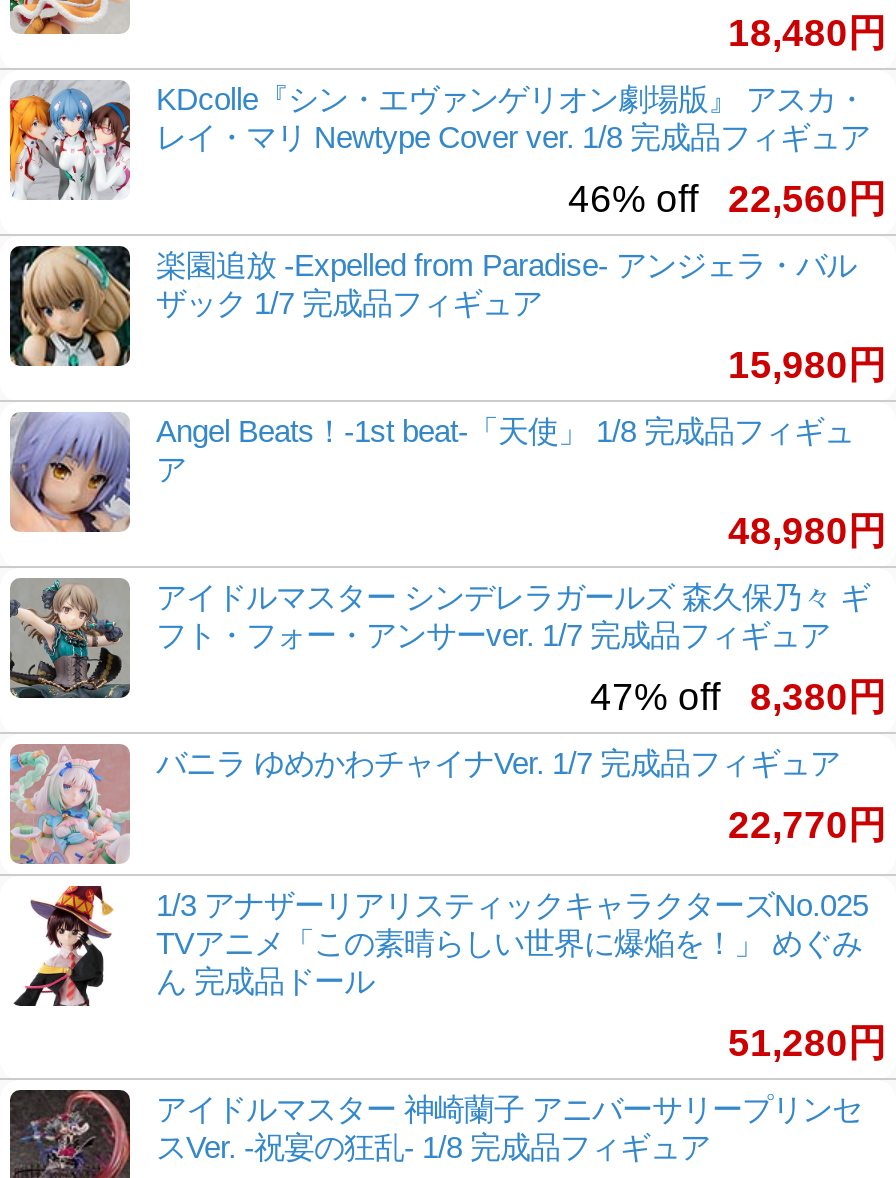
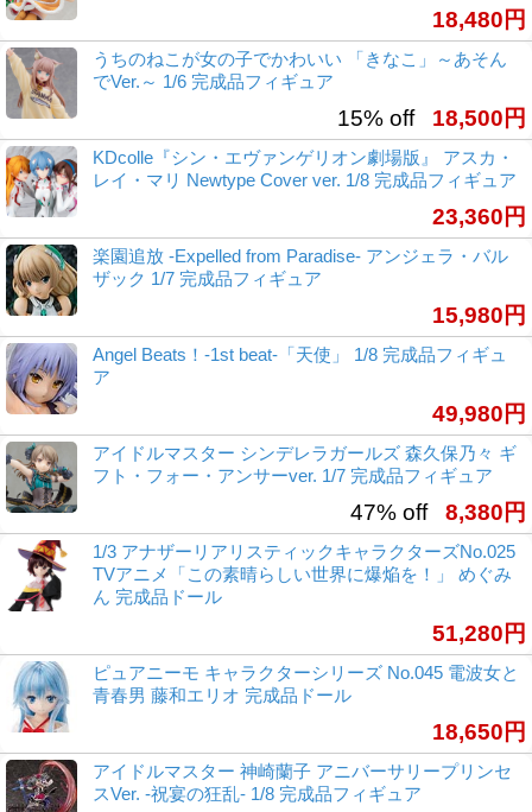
+ [image]
+ うちのねこが女の子でかわいい 「きなこ」～あそん
+ でVer.～ 1/6 完成品フィギュア
+ 15% off 18,500円

- 46% off 22,560円
+ 23,360円

- 48,980円
+ 49,980円

- [image]
- バニラ ゆめかわチャイナVer. 1/7 完成品フィギュア
- 22,770円

+ [image]
+ ピュアニーモ キャラクターシリーズ No.045 電波女と
+ 青春男 藤和エリオ 完成品ドール
+ 18,650円
